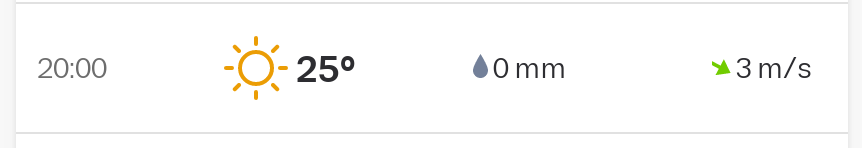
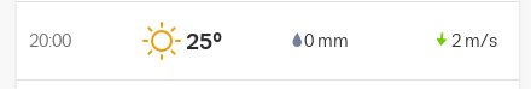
- 3 m/s
+ 2 m/s
